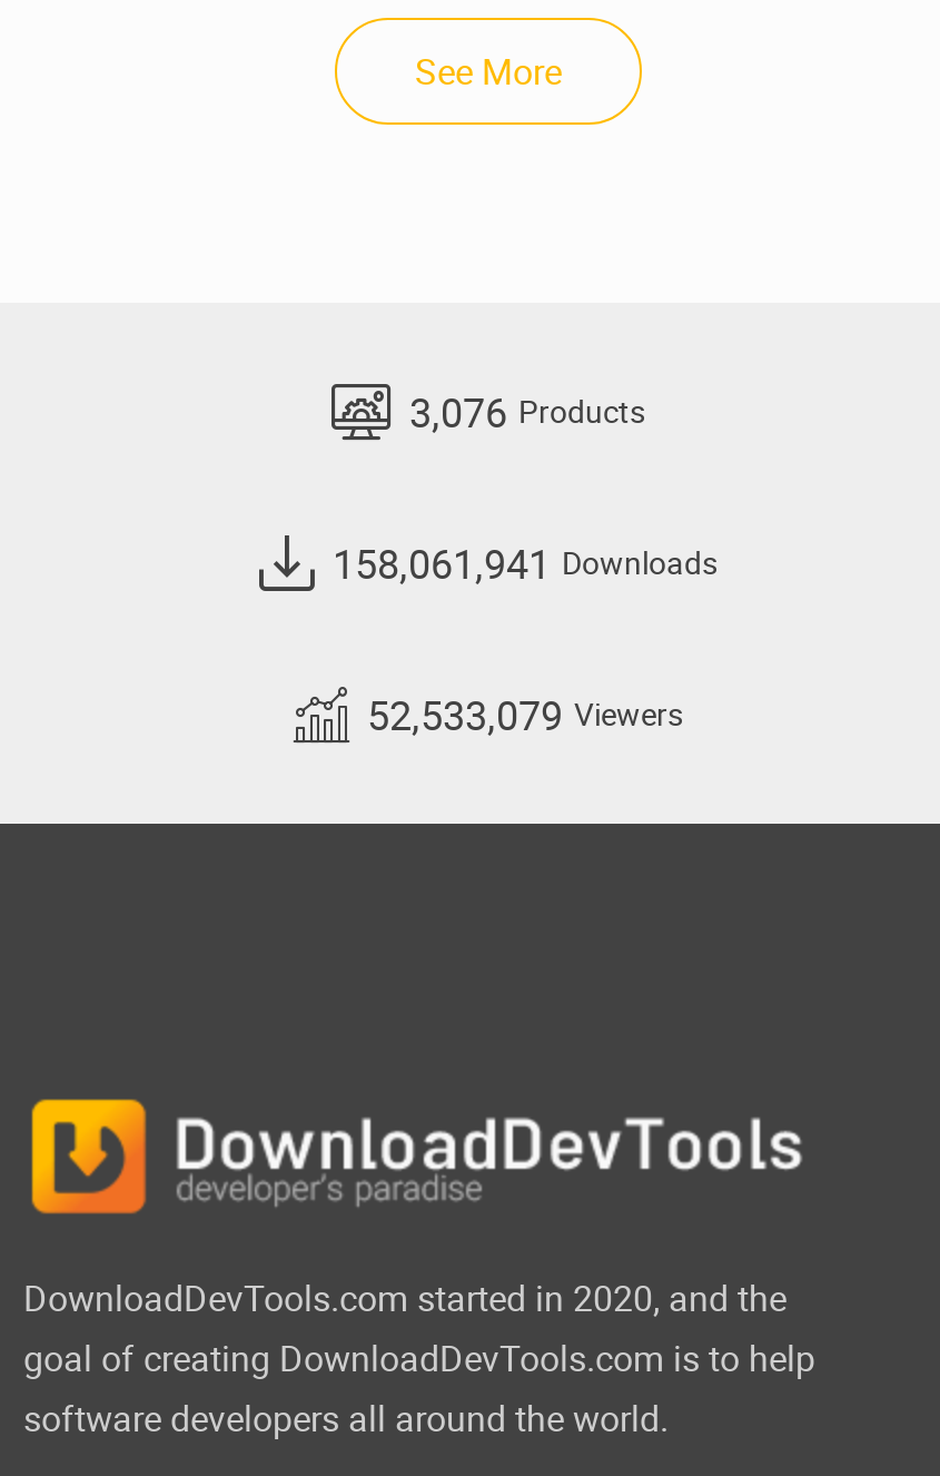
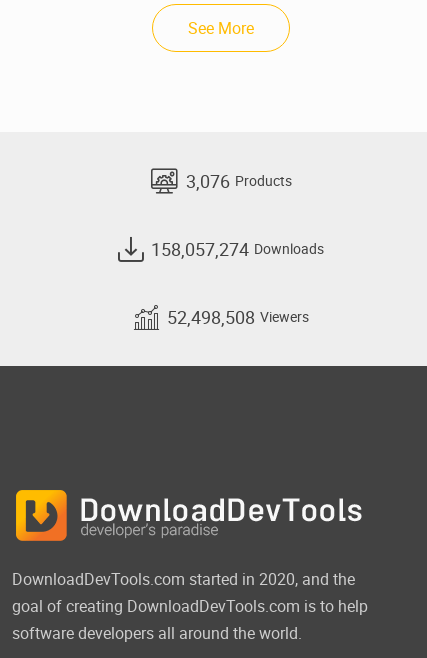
- 158,061,941 Downloads
+ 158,057,274 Downloads

- 52,533,079 Viewers
+ 52,498,508 Viewers
